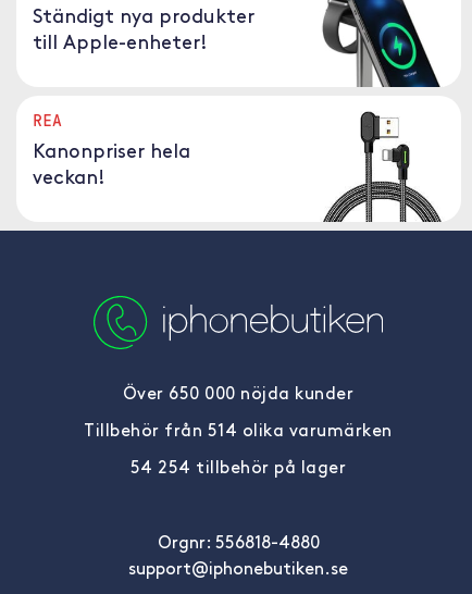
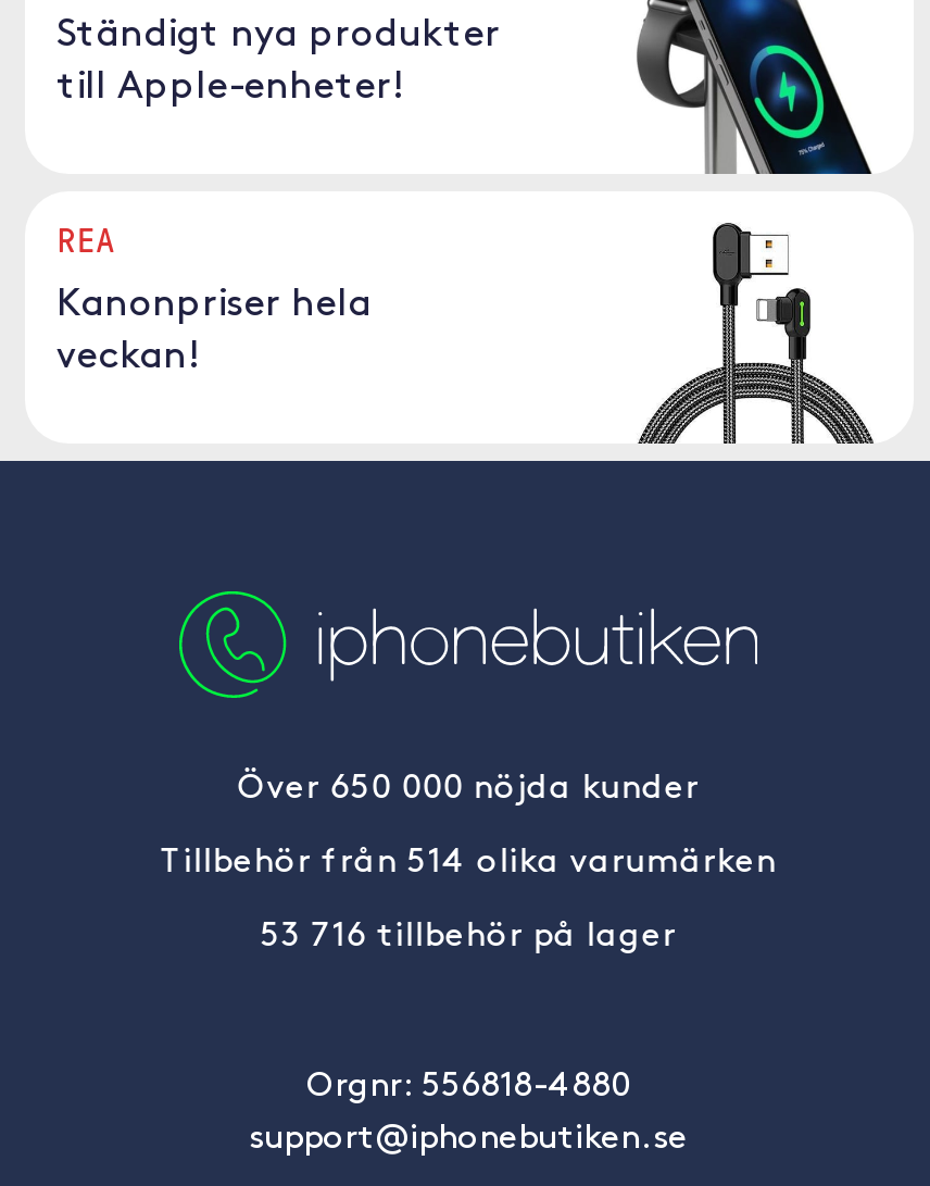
- 54 254 tillbehör på lager
+ 53 716 tillbehör på lager
